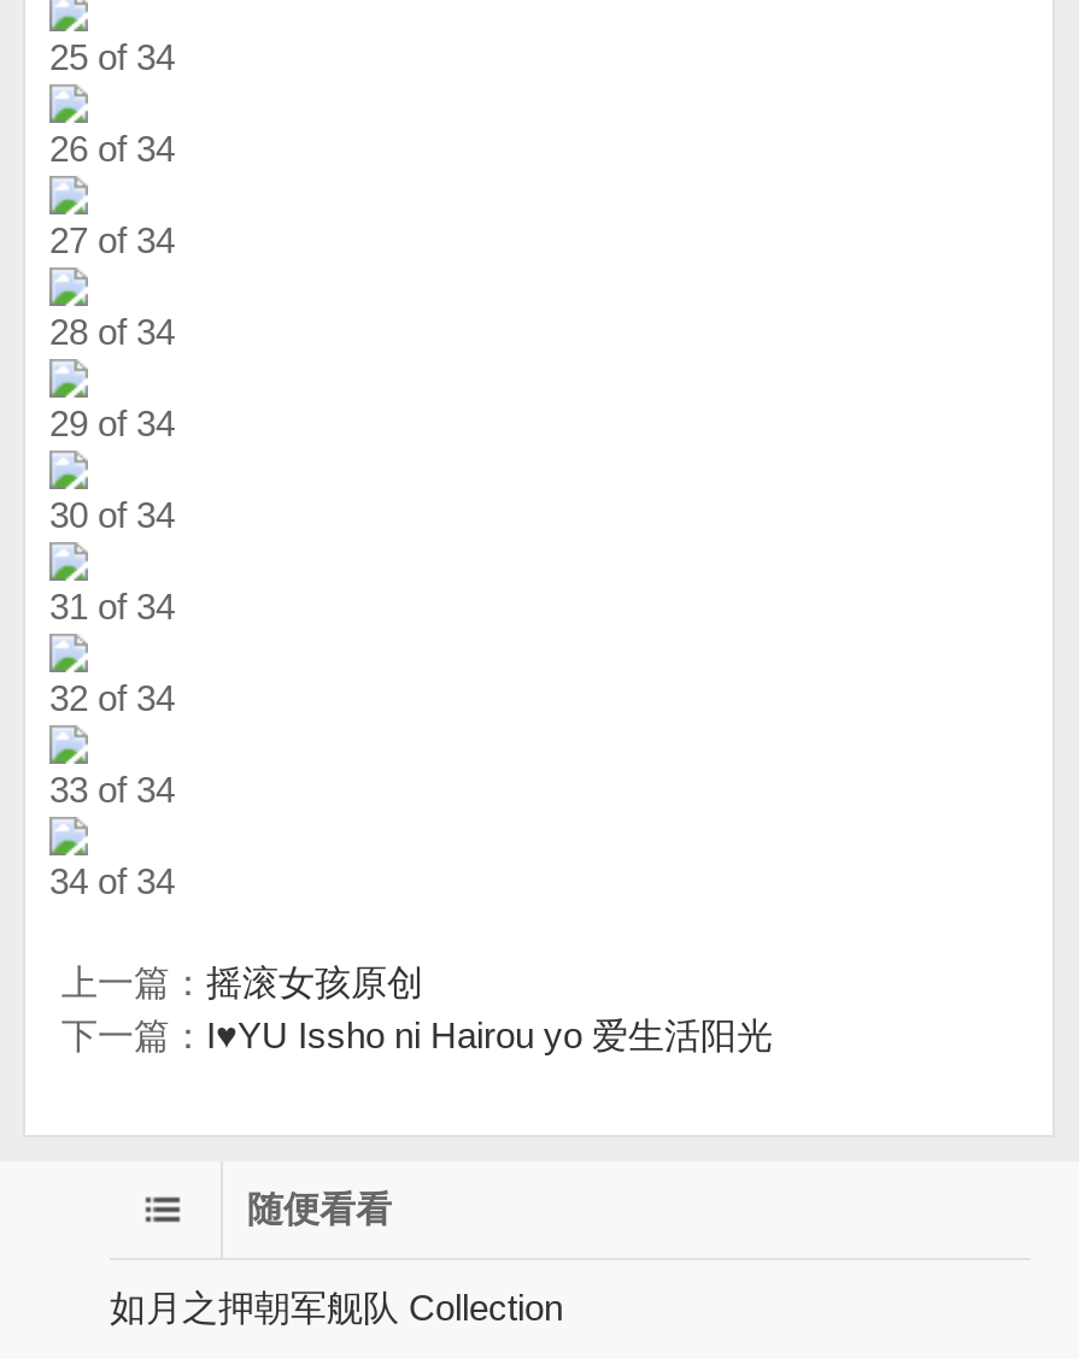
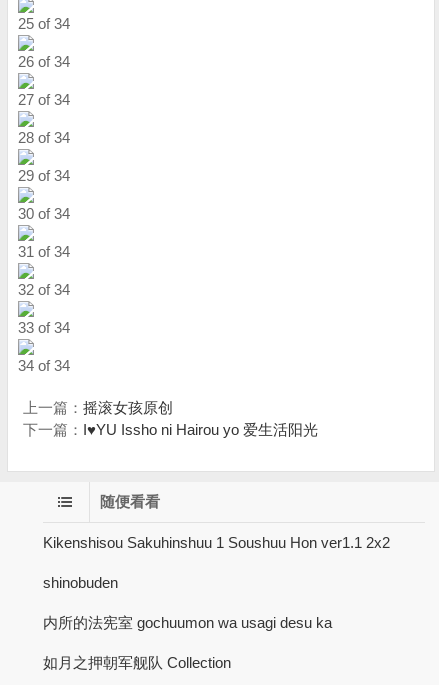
+ Kikenshisou Sakuhinshuu 1 Soushuu Hon ver1.1 2x2
+ shinobuden
+ 内所的法宪室 gochuumon wa usagi desu ka
